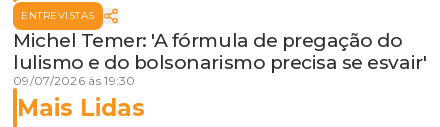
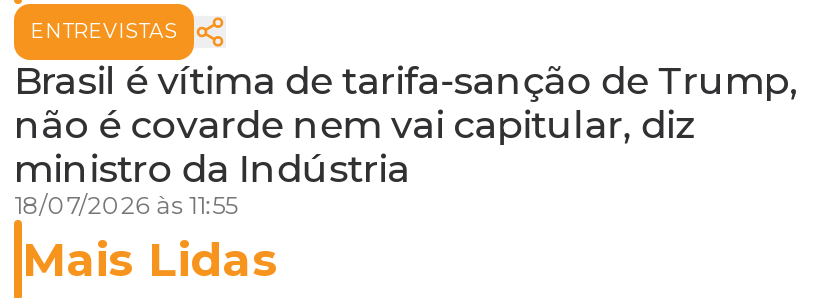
- Michel Temer: 'A fórmula de pregação do
- lulismo e do bolsonarismo precisa se esvair'
- 09/07/2026 às 19:30
+ Brasil é vítima de tarifa-sanção de Trump,
+ não é covarde nem vai capitular, diz
+ ministro da Indústria
+ 18/07/2026 às 11:55
